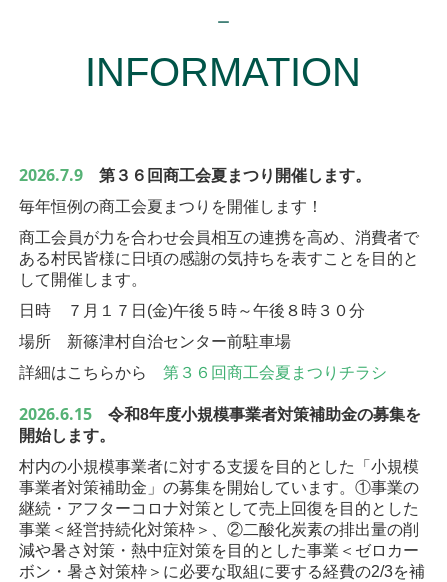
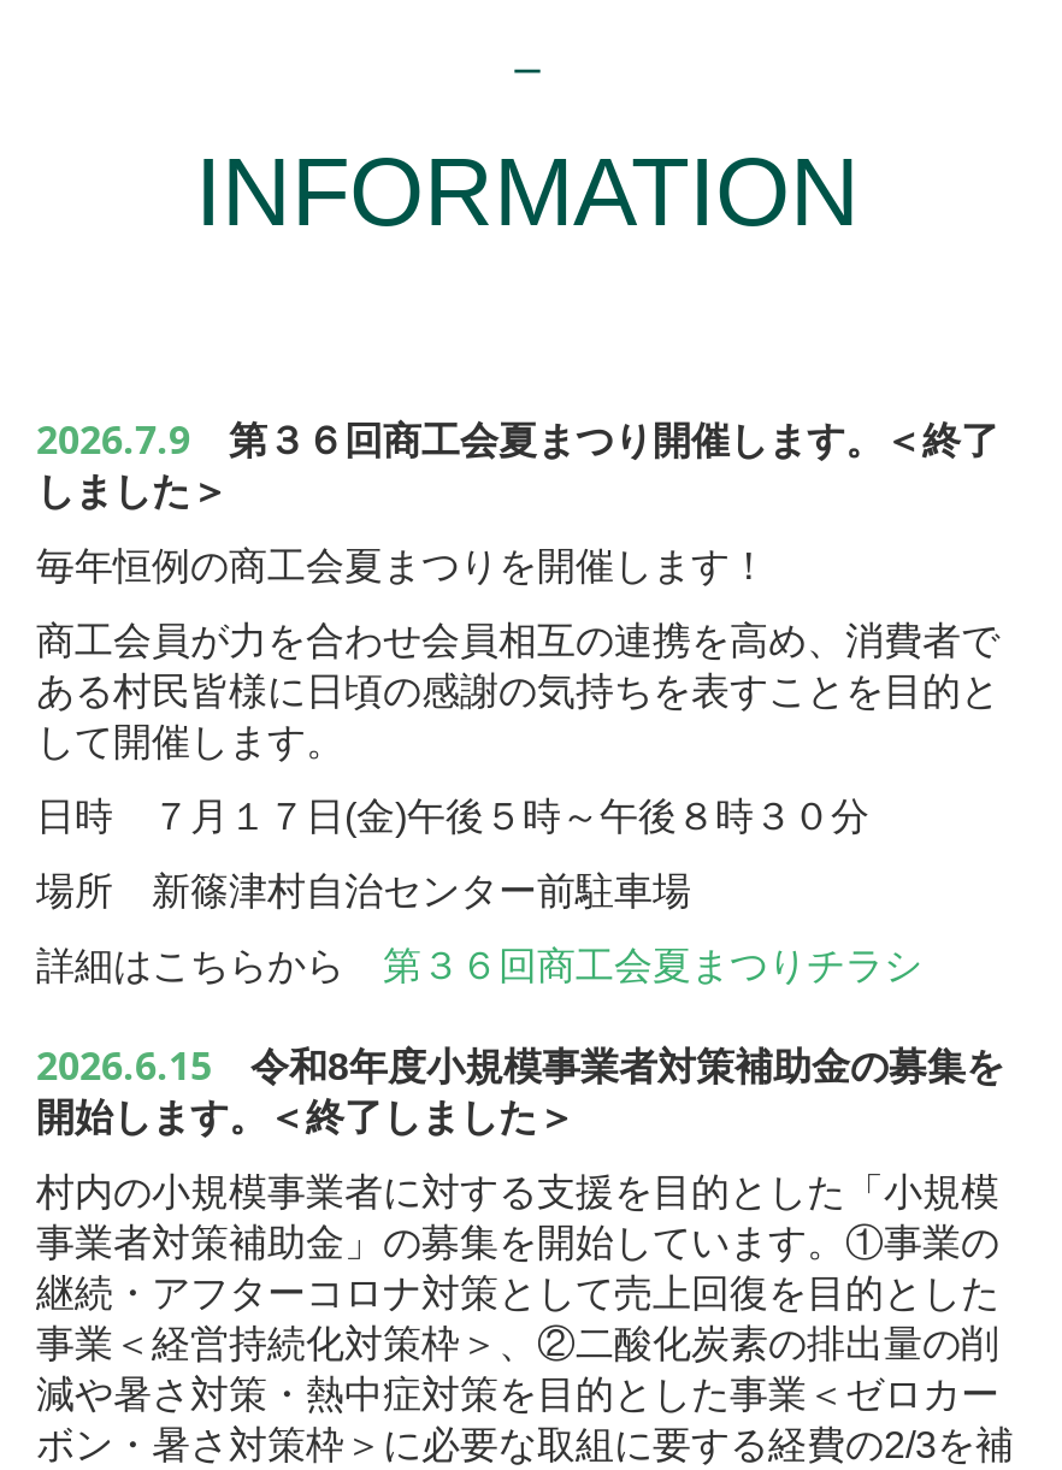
- 2026.7.9第３６回商工会夏まつり開催します。
+ 2026.7.9第３６回商工会夏まつり開催します。＜終了
+ しました＞

- 開始します。
+ 開始します。＜終了しました＞
